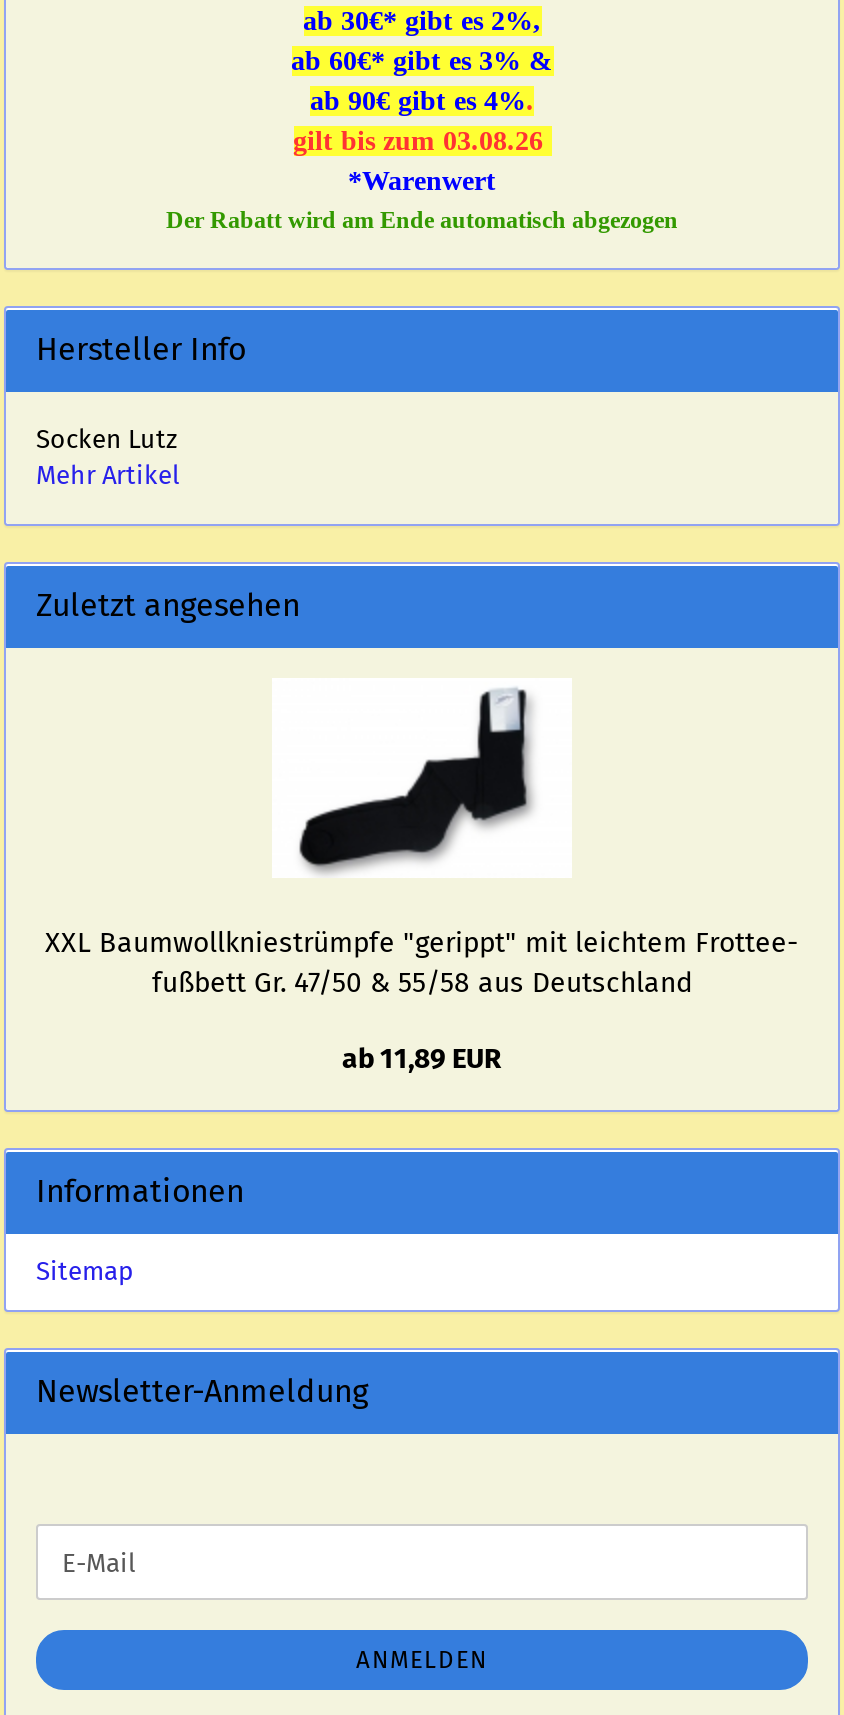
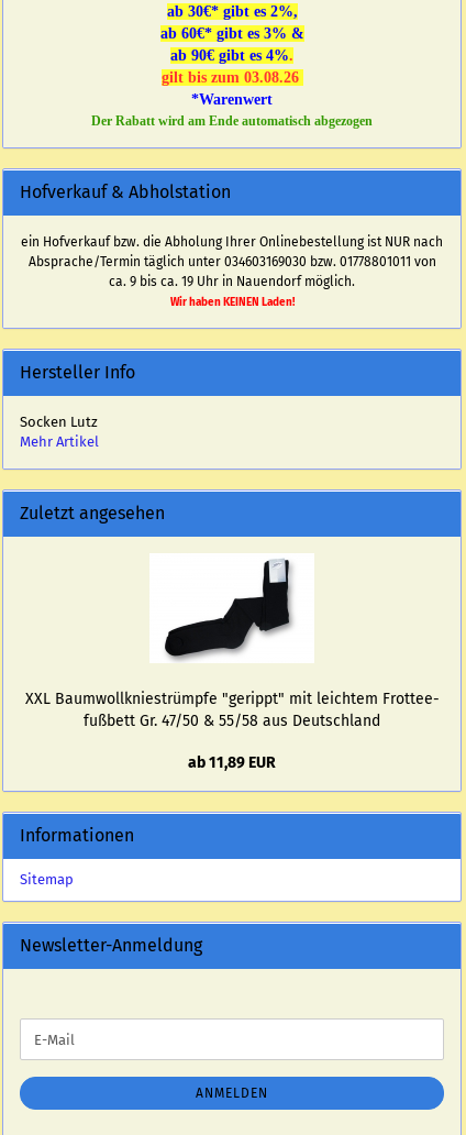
+ Hofverkauf & Abholstation
+ ein Hofverkauf bzw. die Abholung Ihrer Onlinebestellung ist NUR nach
+ Absprache/Termin täglich unter 034603169030 bzw. 01778801011 von
+ ca. 9 bis ca. 19 Uhr in Nauendorf möglich.
+ Wir haben KEINEN Laden!
